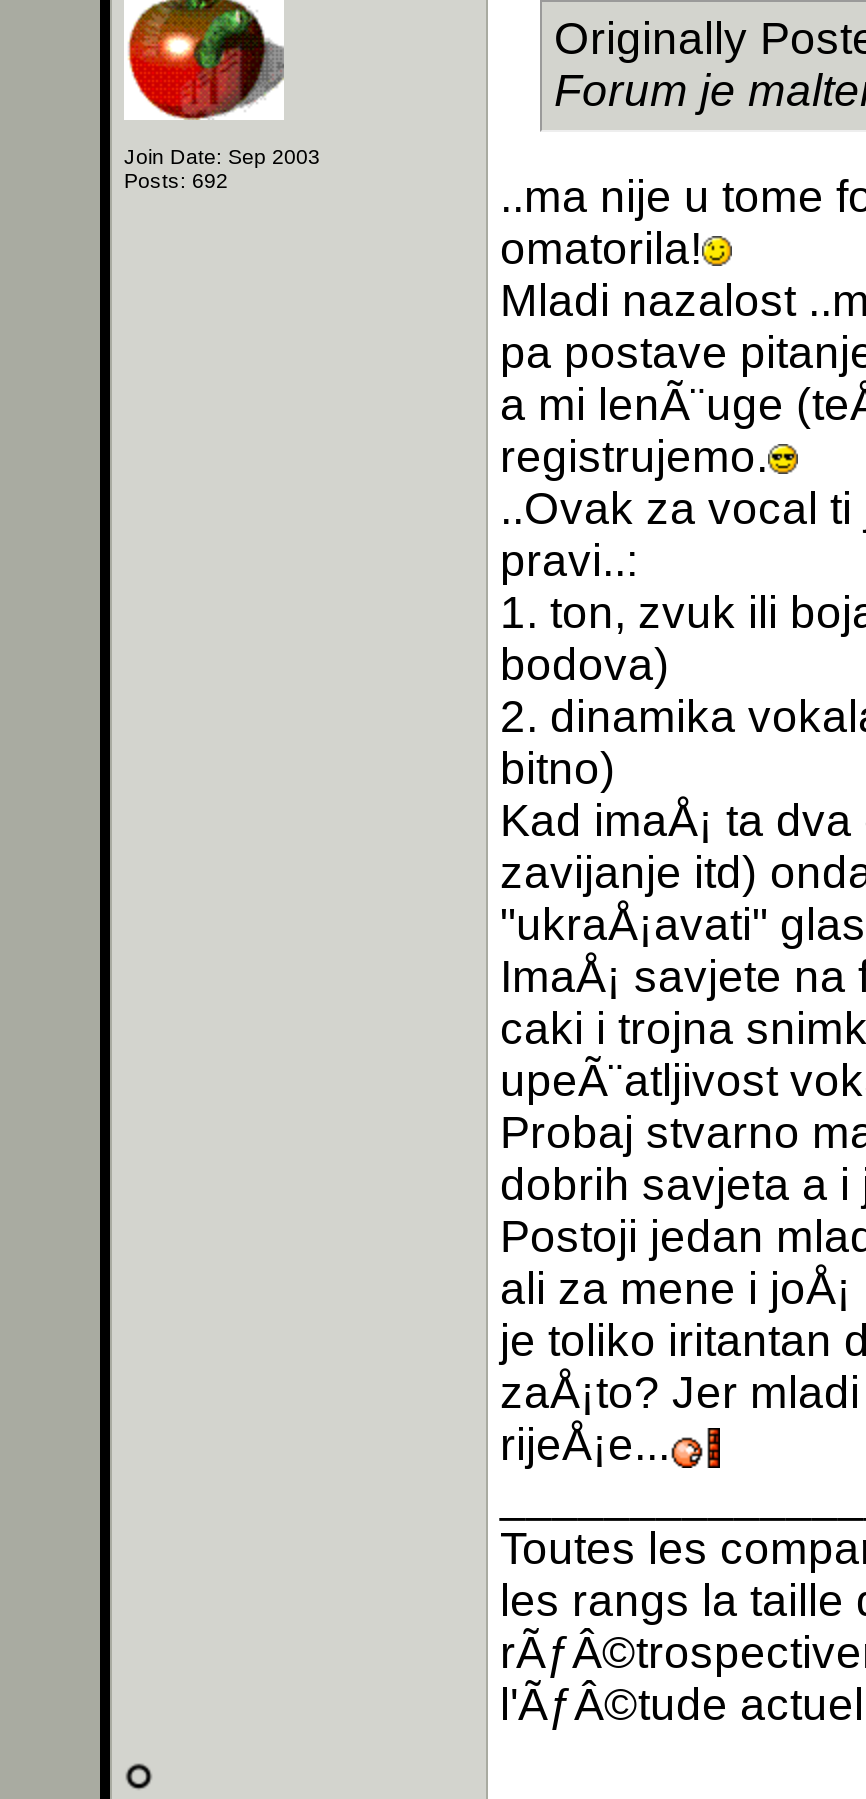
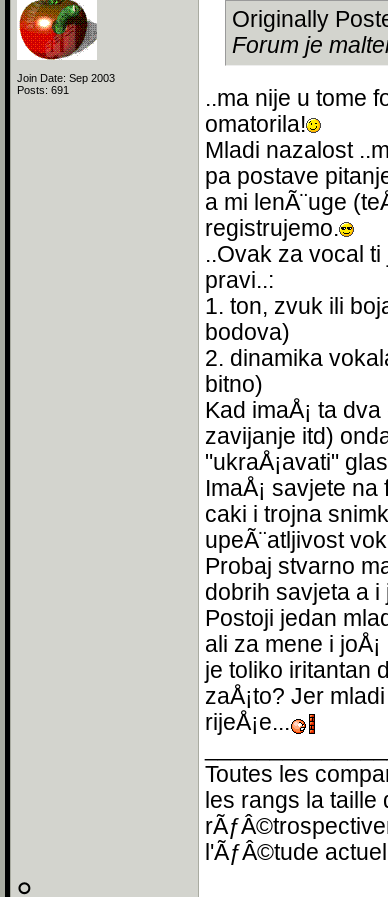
- Posts: 692
+ Posts: 691
